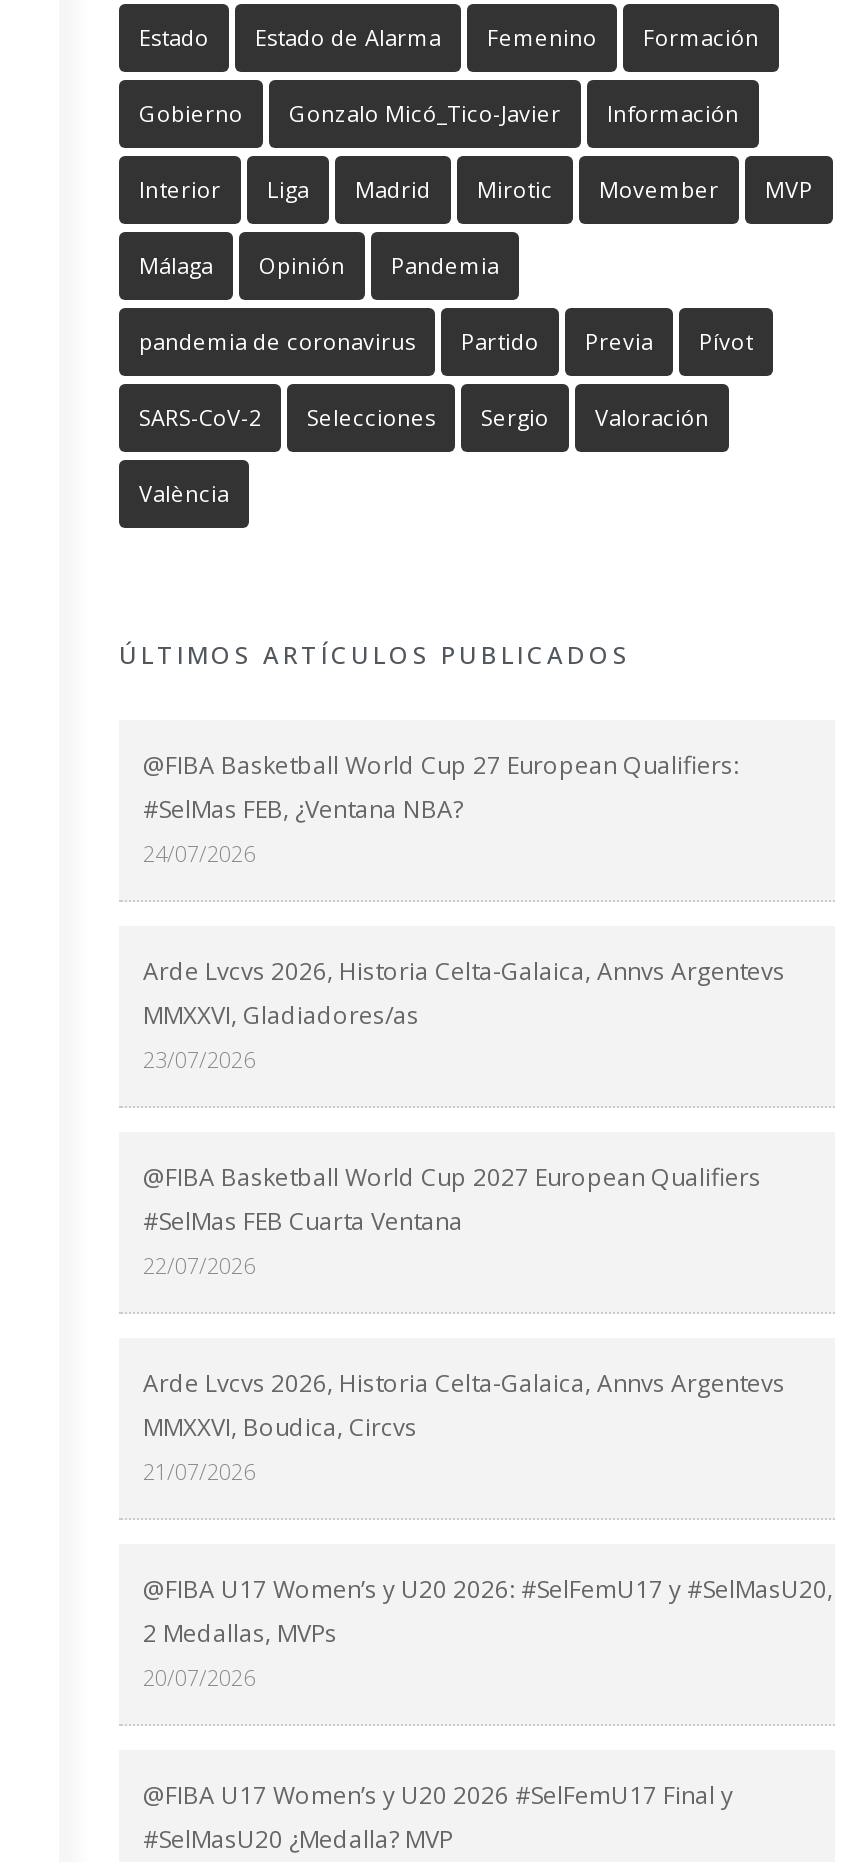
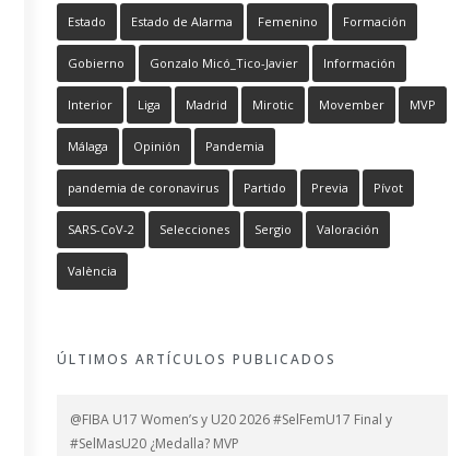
- @FIBA Basketball World Cup 27 European Qualifiers:
- #SelMas FEB, ¿Ventana NBA?
- 24/07/2026

- Arde Lvcvs 2026, Historia Celta-Galaica, Annvs Argentevs
- MMXXVI, Gladiadores/as
- 23/07/2026

- @FIBA Basketball World Cup 2027 European Qualifiers
- #SelMas FEB Cuarta Ventana
- 22/07/2026

- Arde Lvcvs 2026, Historia Celta-Galaica, Annvs Argentevs
- MMXXVI, Boudica, Circvs
- 21/07/2026

- @FIBA U17 Women’s y U20 2026: #SelFemU17 y #SelMasU20,
- 2 Medallas, MVPs
- 20/07/2026
